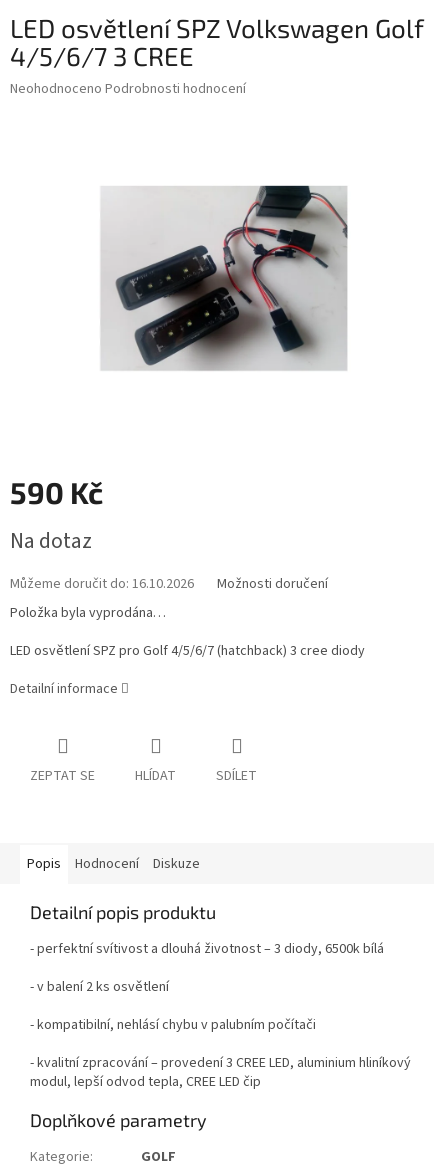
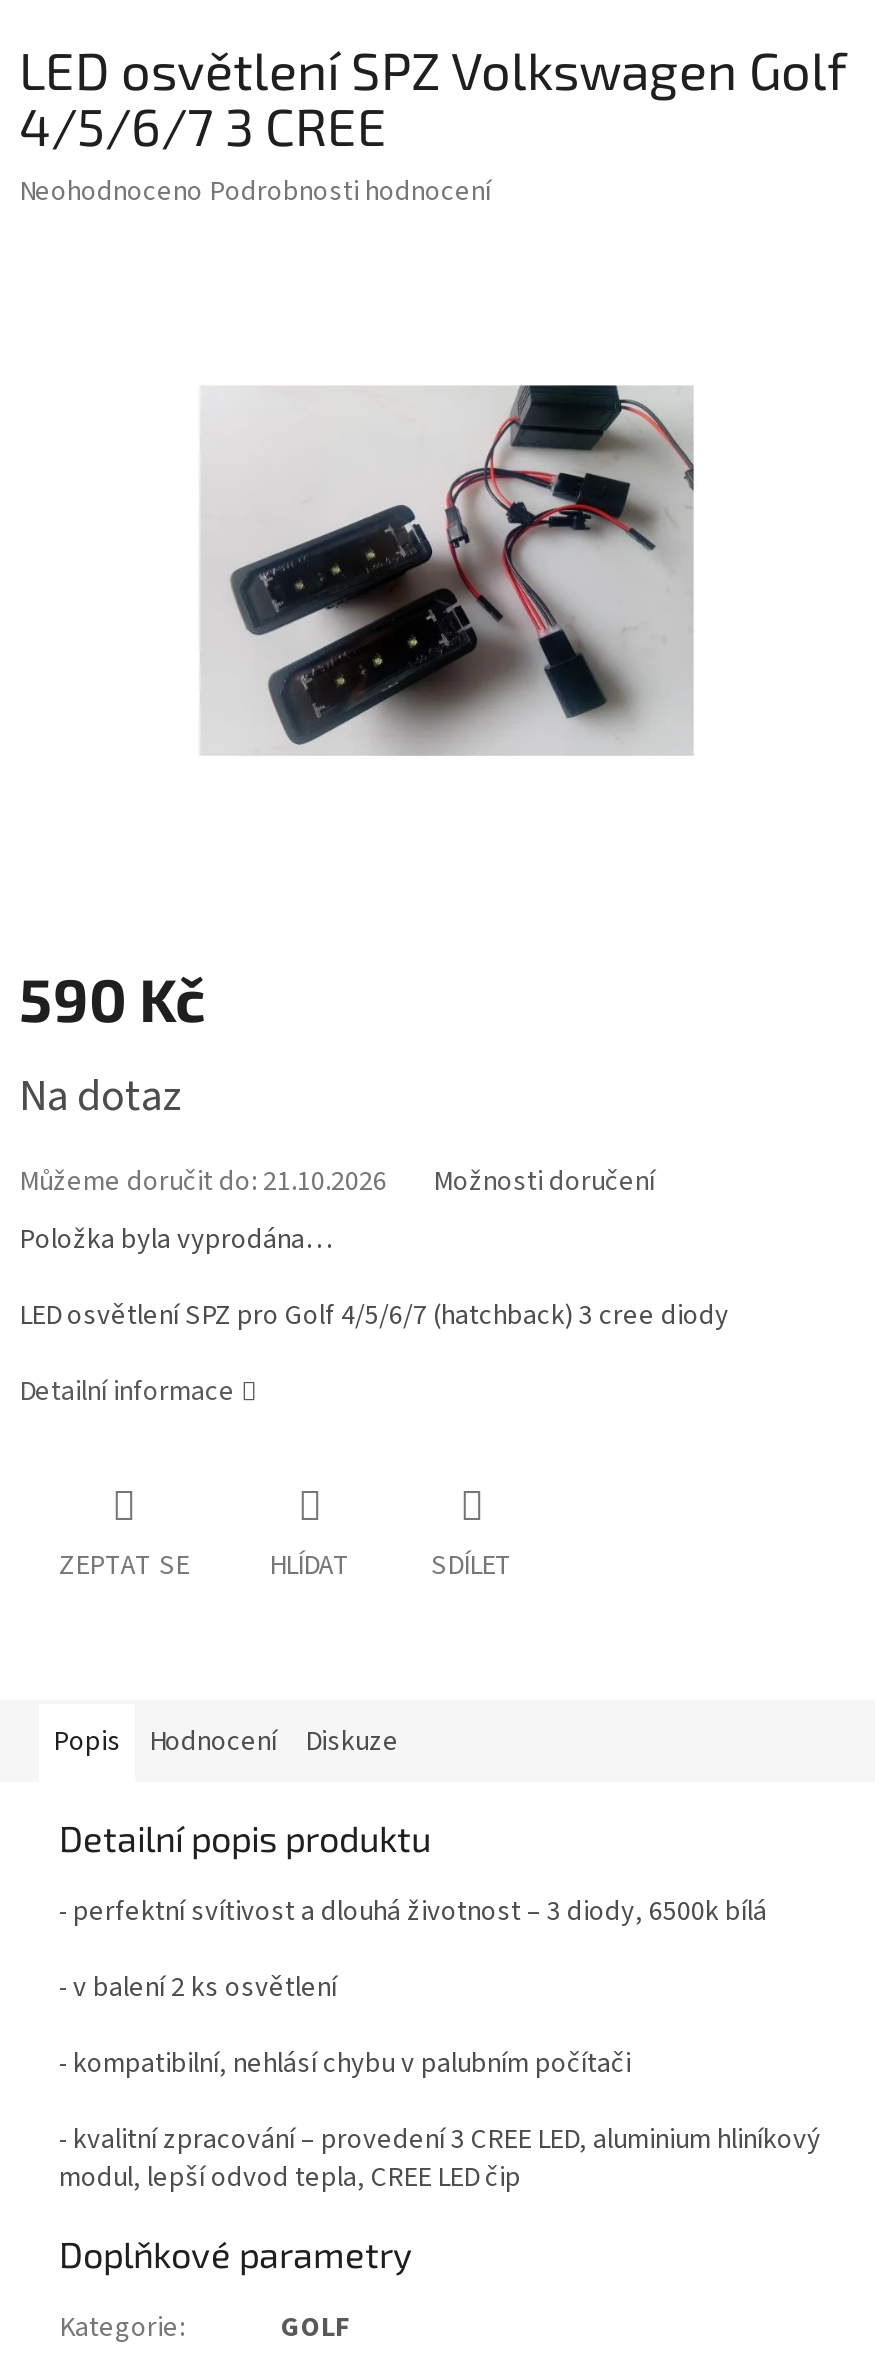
- Můžeme doručit do: 16.10.2026
+ Můžeme doručit do: 21.10.2026
